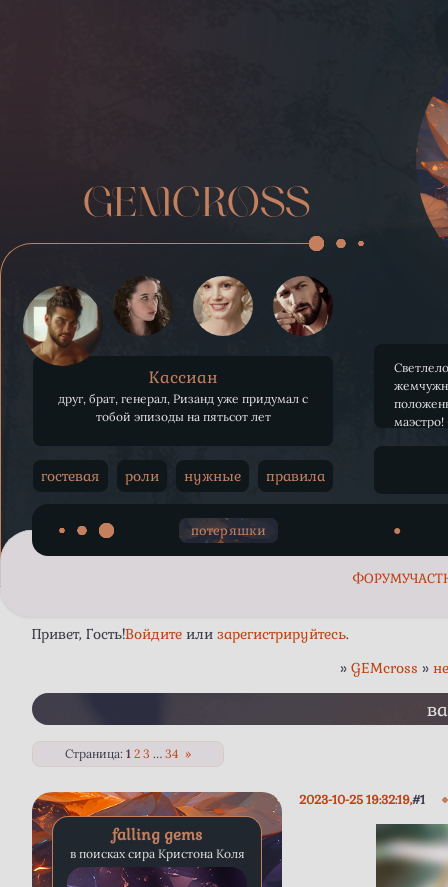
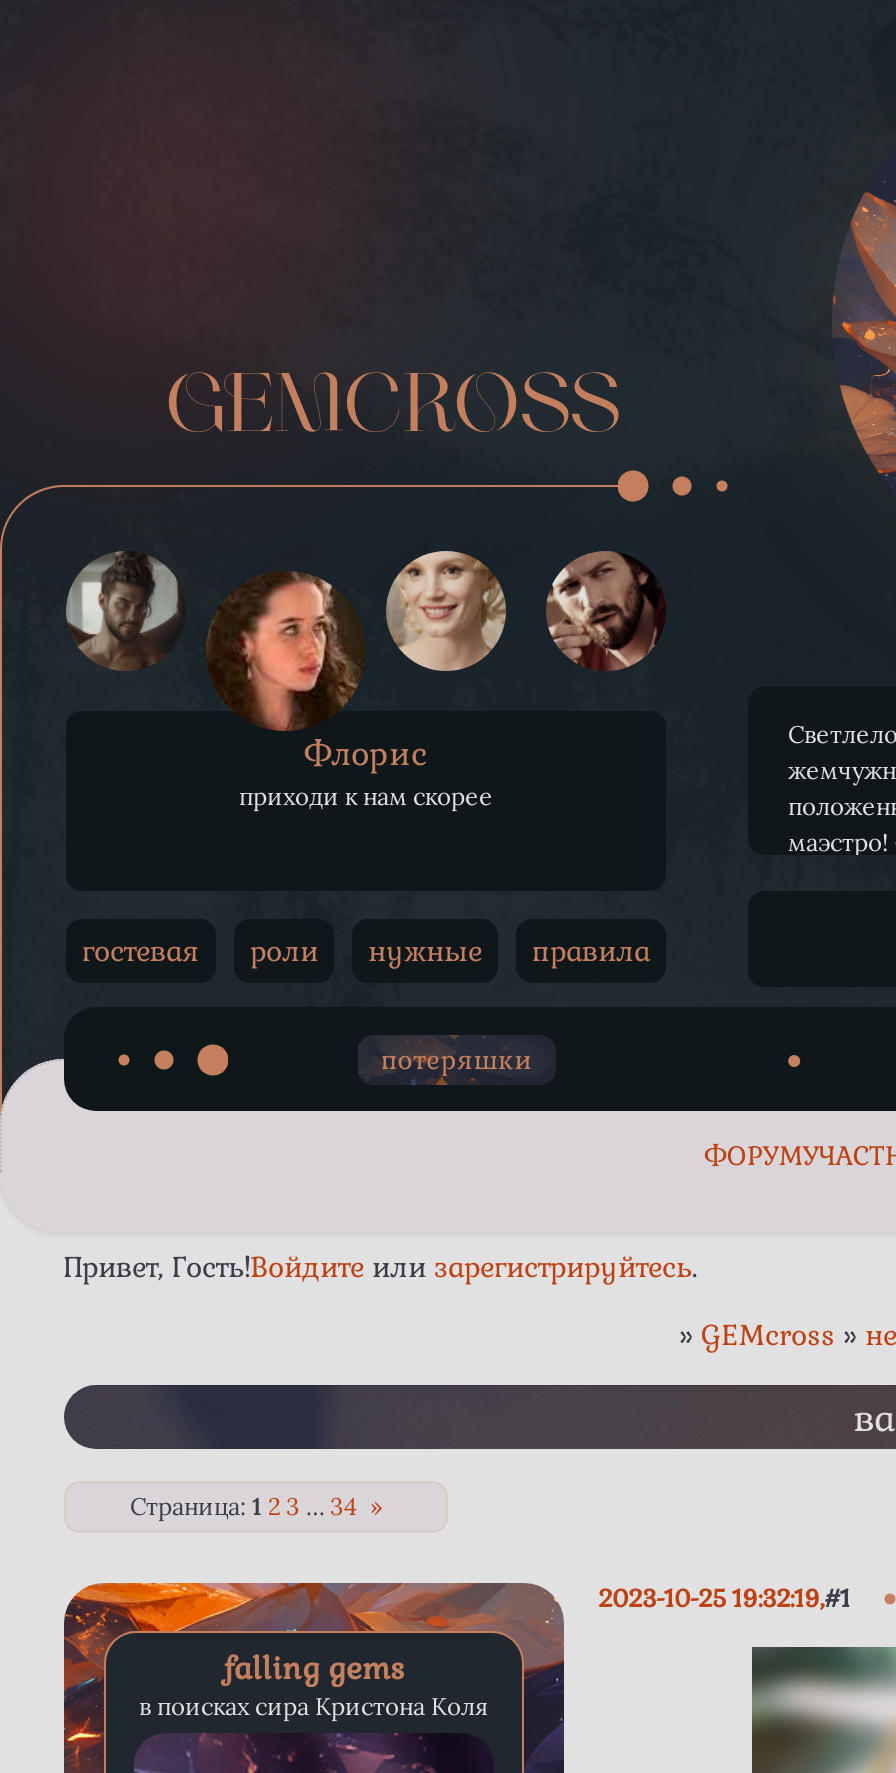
- [image]
- Кассиан
- друг, брат, генерал, Ризанд уже придумал с
- тобой эпизоды на пятьсот лет
+ [image]
+ Флорис
+ приходи к нам скорее
